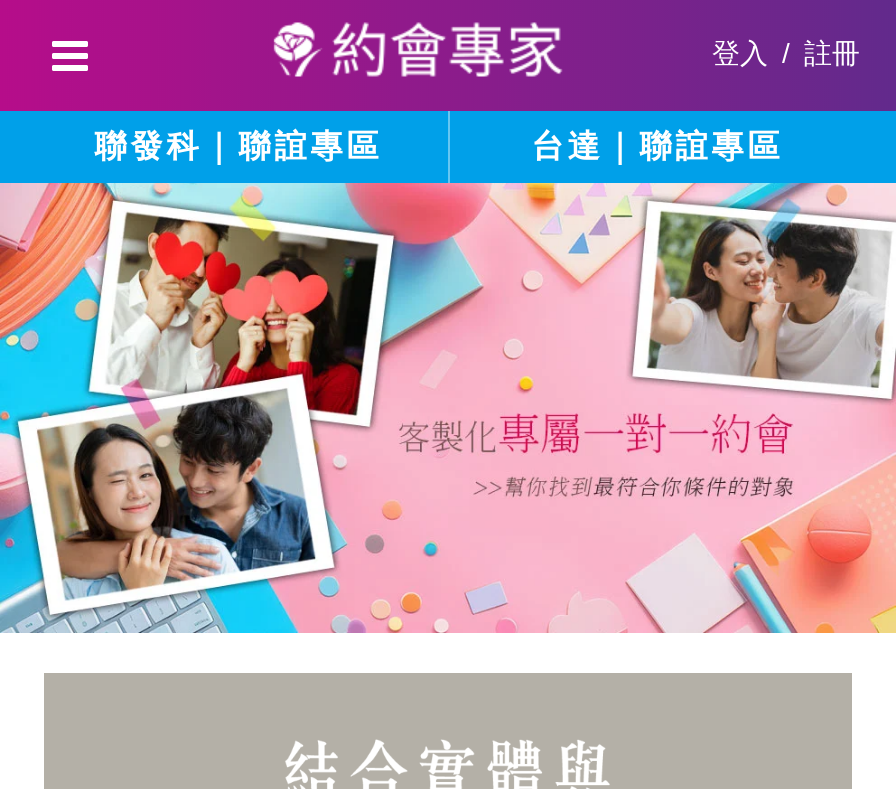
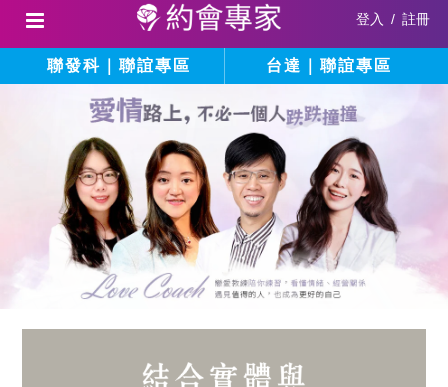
- [image]
+ [image]
